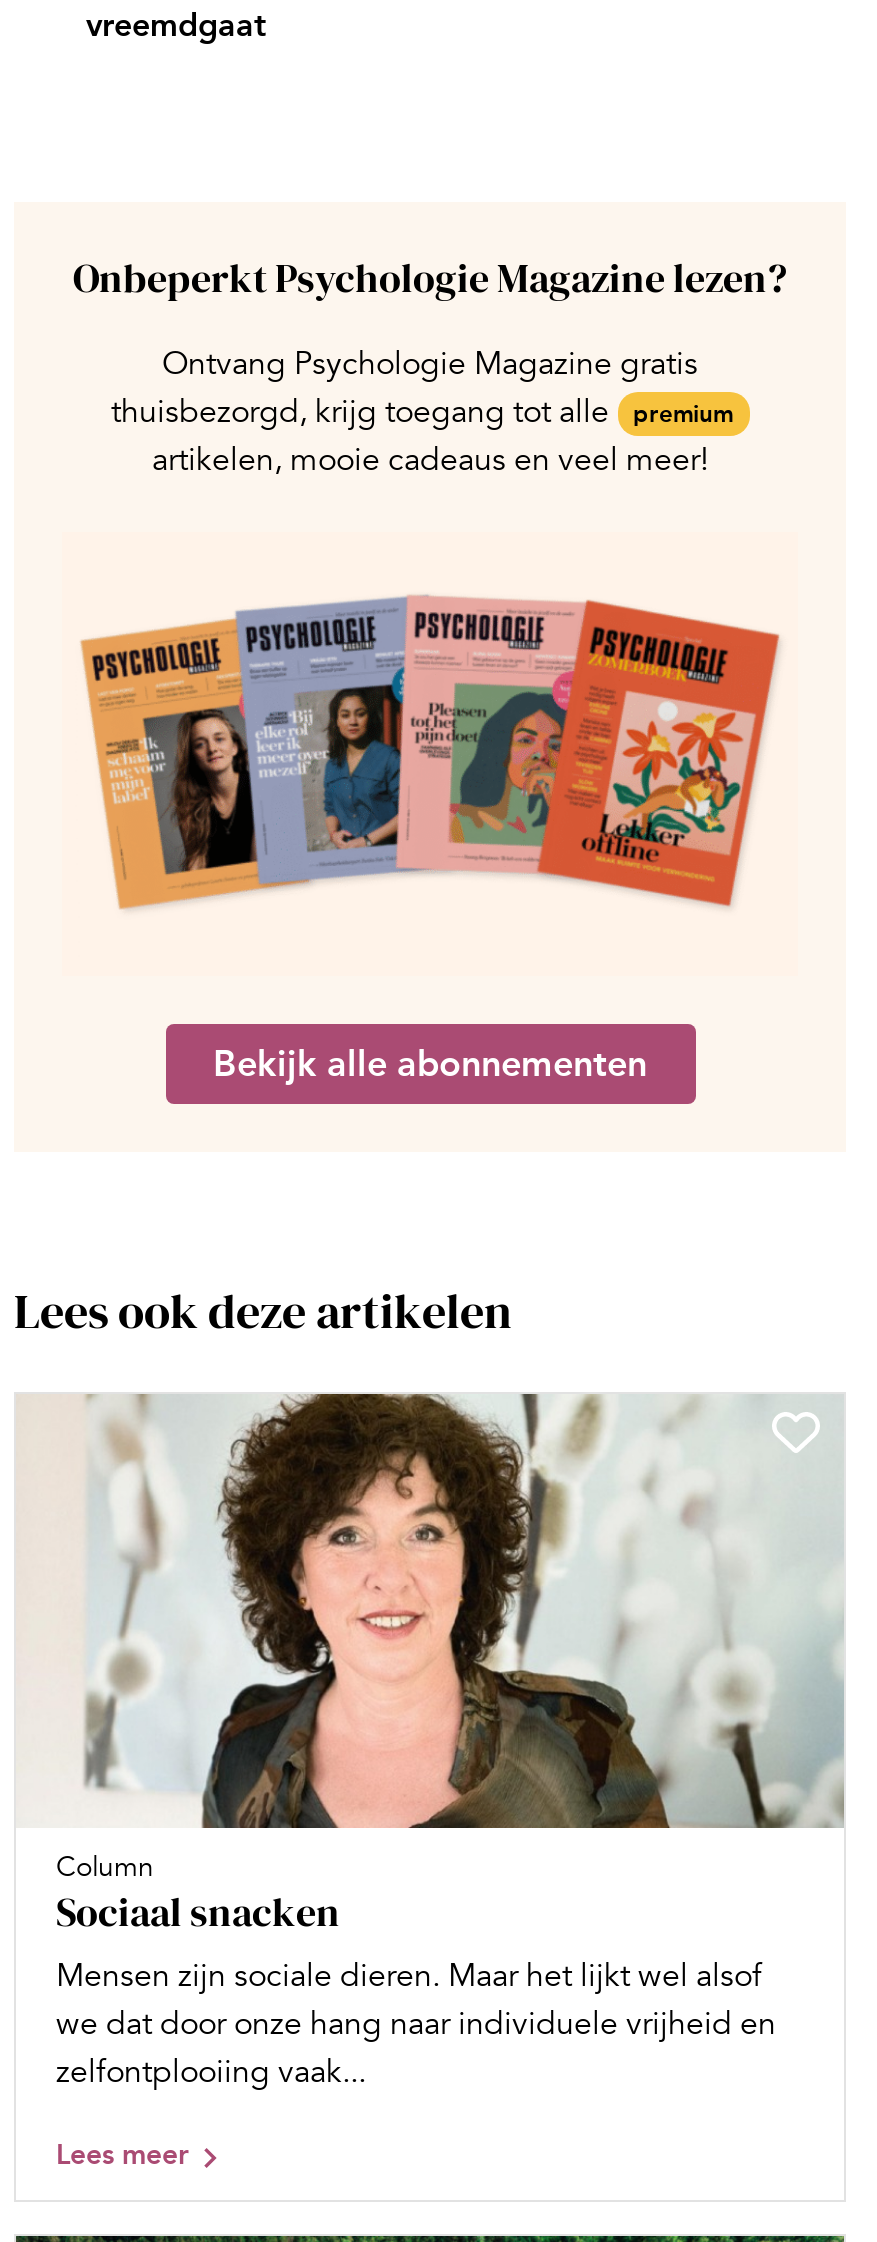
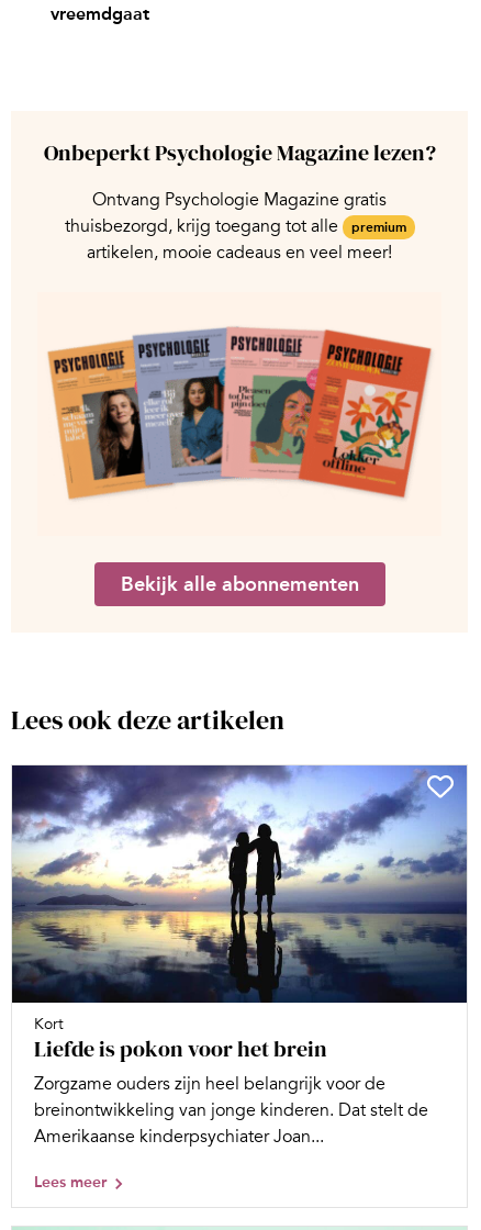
- [image]
- Column
- Sociaal snacken
- Mensen zijn sociale dieren. Maar het lijkt wel alsof
- we dat door onze hang naar individuele vrijheid en
- zelfontplooiing vaak...
+ [image]
+ Kort
+ Liefde is pokon voor het brein
+ Zorgzame ouders zijn heel belangrijk voor de
+ breinontwikkeling van jonge kinderen. Dat stelt de
+ Amerikaanse kinderpsychiater Joan...
